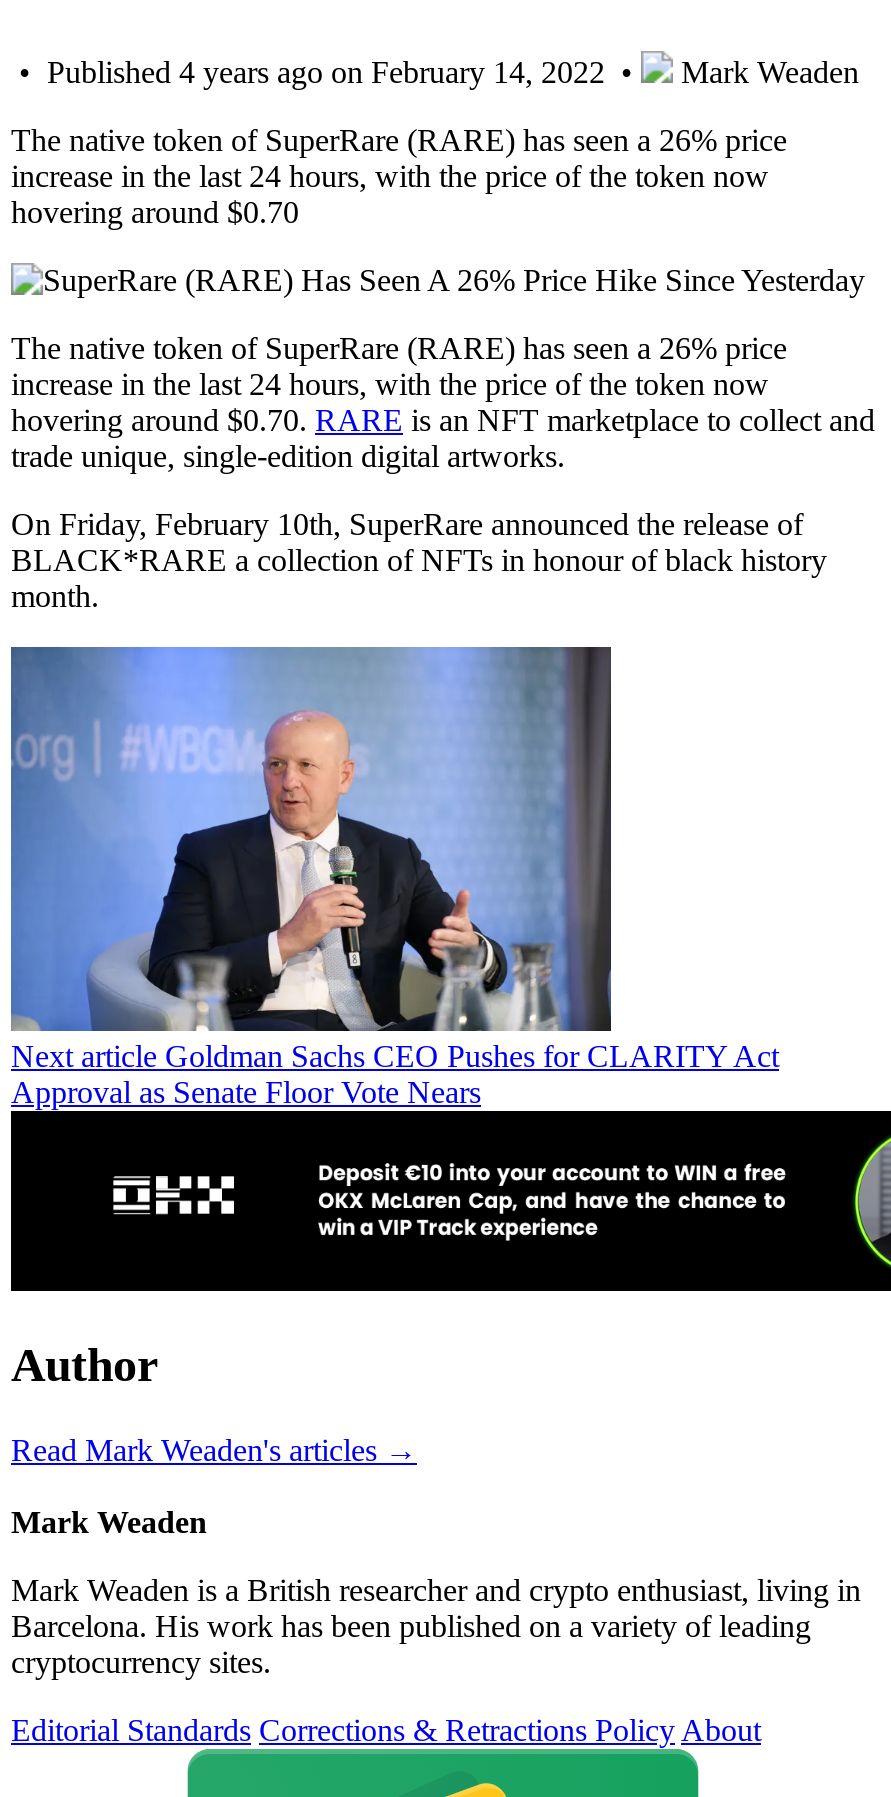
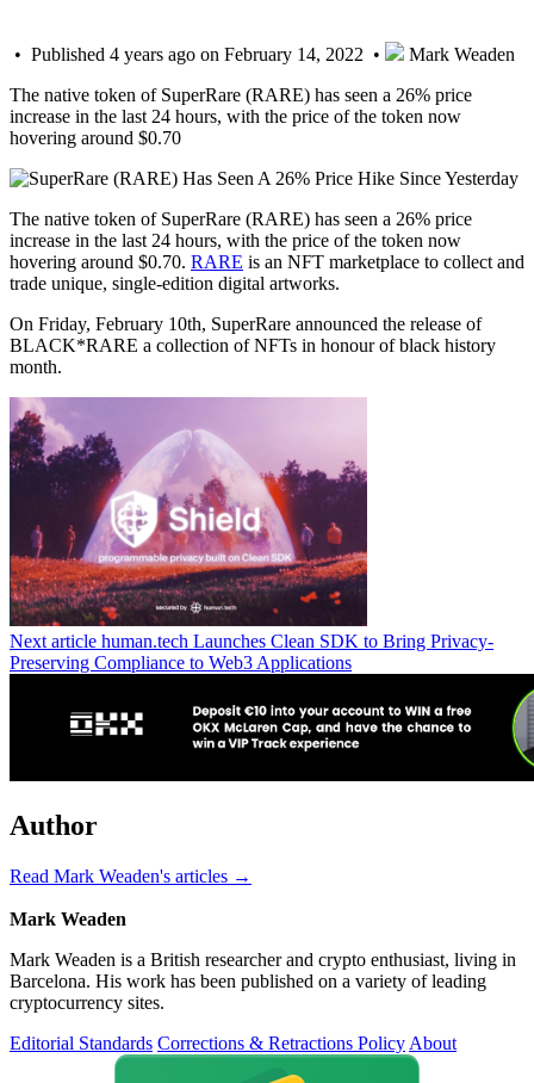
- [image]
- Next article Goldman Sachs CEO Pushes for CLARITY Act
- Approval as Senate Floor Vote Nears
+ [image]
+ Next article human.tech Launches Clean SDK to Bring Privacy-
+ Preserving Compliance to Web3 Applications
